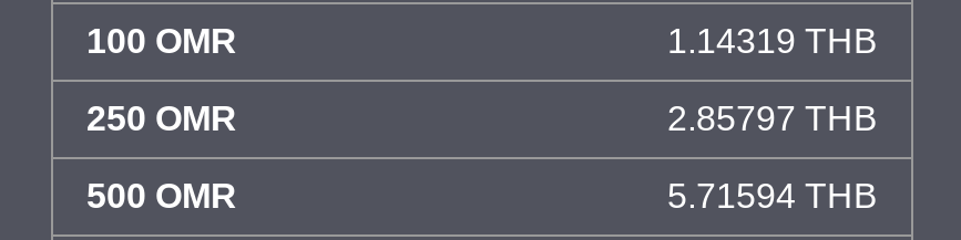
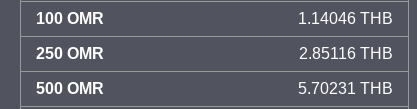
- 1.14319 THB
+ 1.14046 THB

- 2.85797 THB
+ 2.85116 THB

- 5.71594 THB
+ 5.70231 THB
